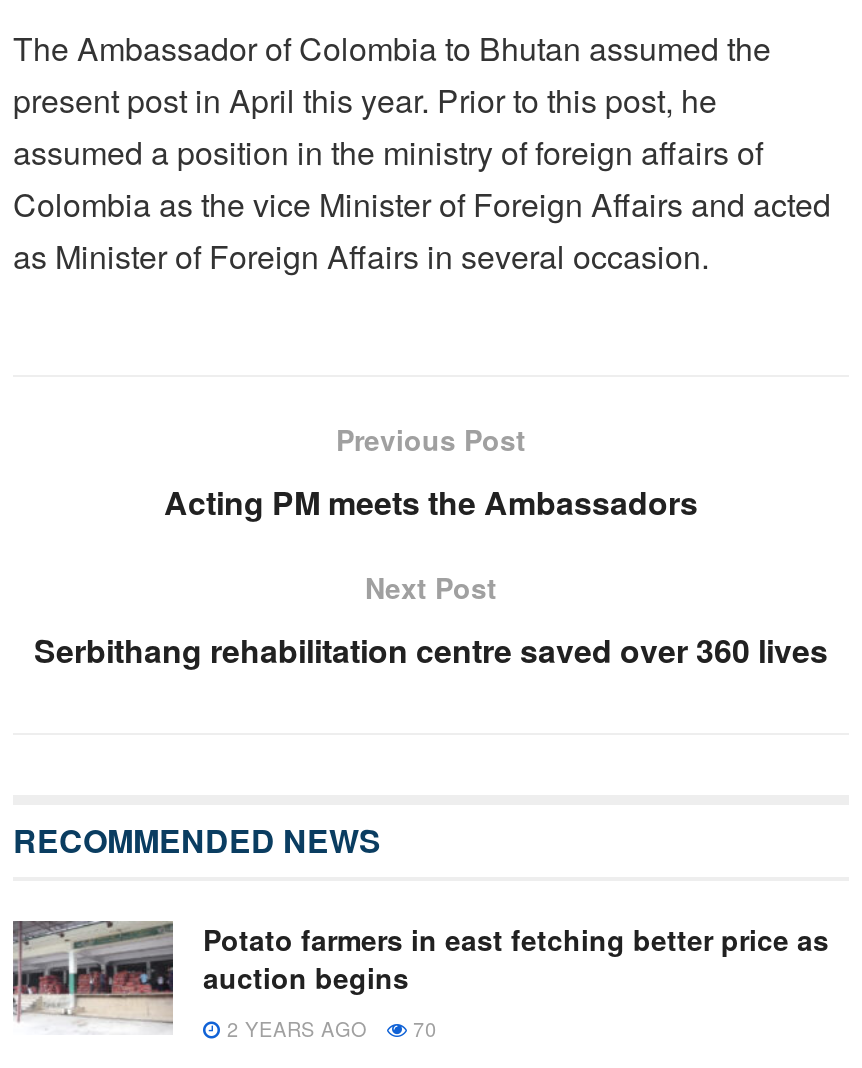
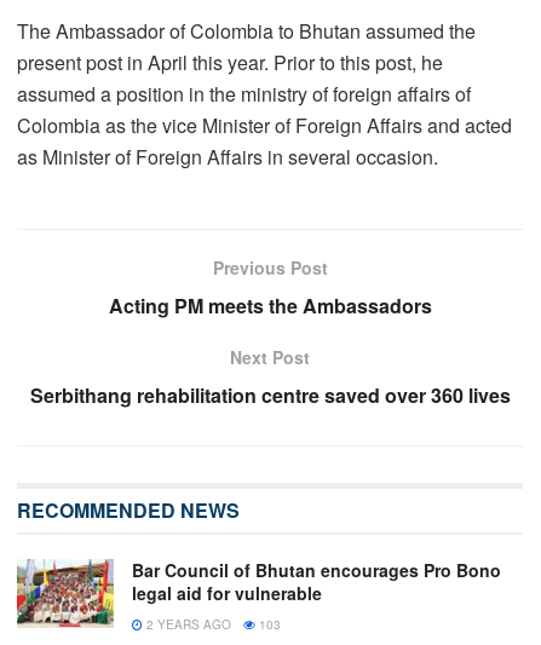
- [image]
- Potato farmers in east fetching better price as
- auction begins
+ [image]
+ Bar Council of Bhutan encourages Pro Bono
+ legal aid for vulnerable

- 2 YEARS AGO 70
+ 2 YEARS AGO 103
